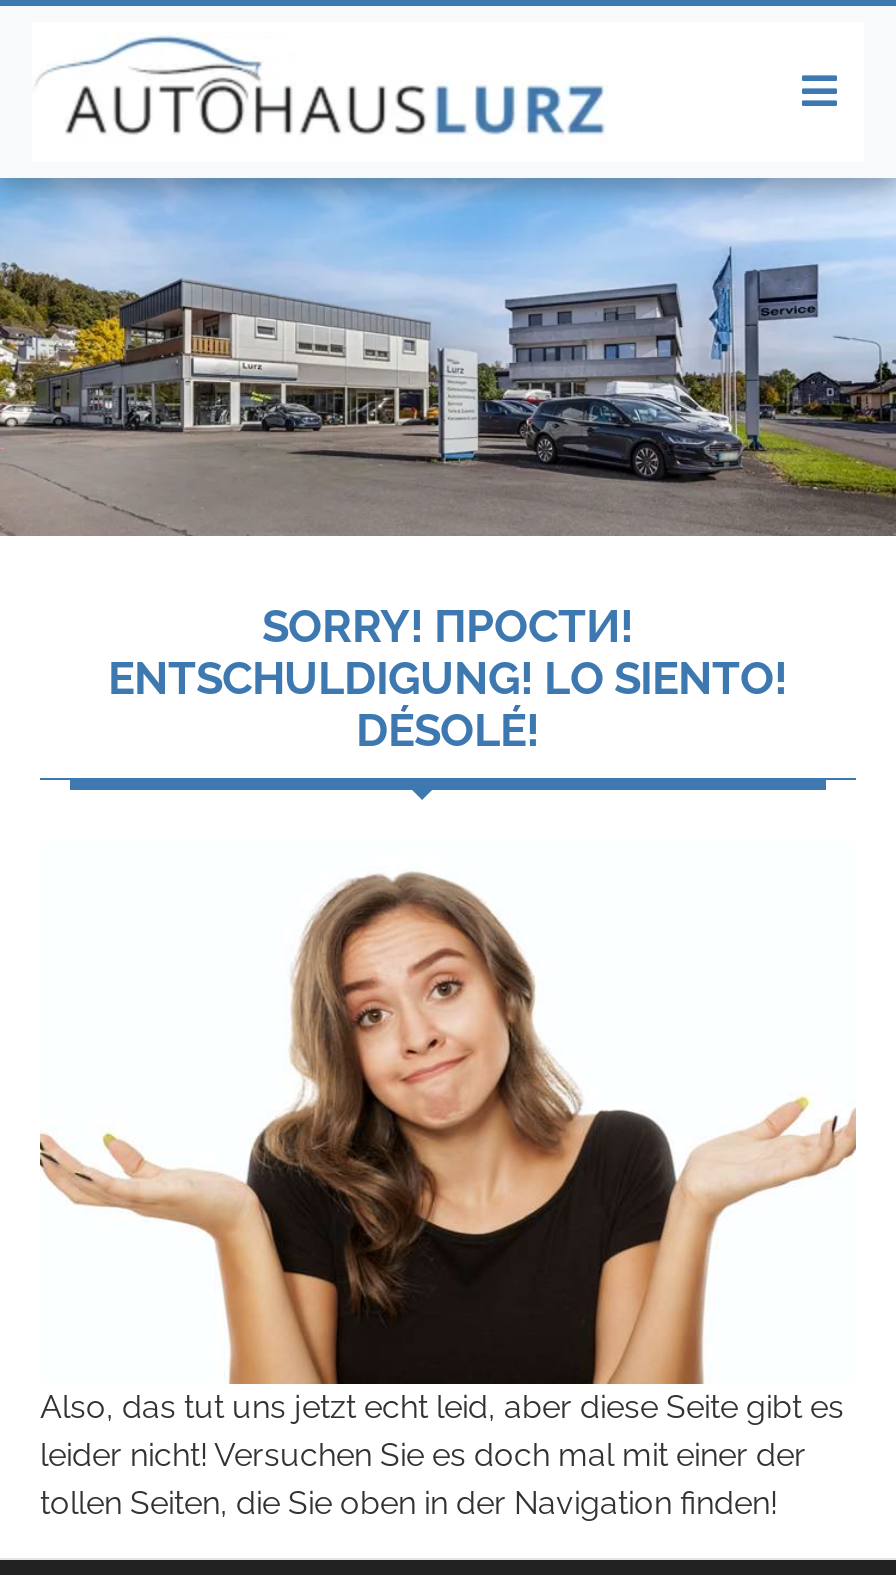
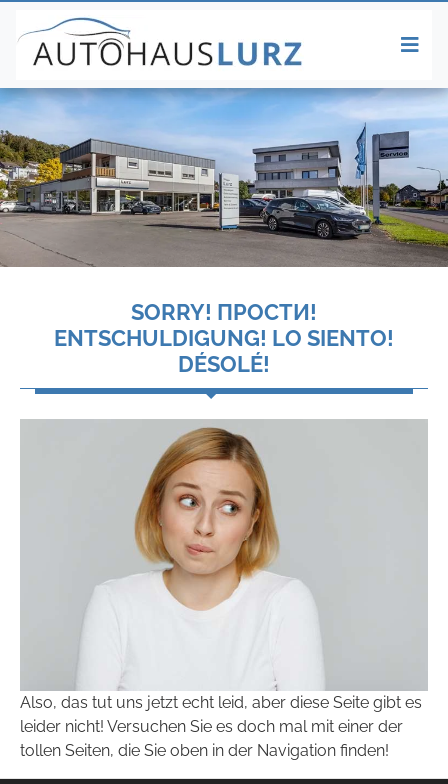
- [image]
+ [image]
